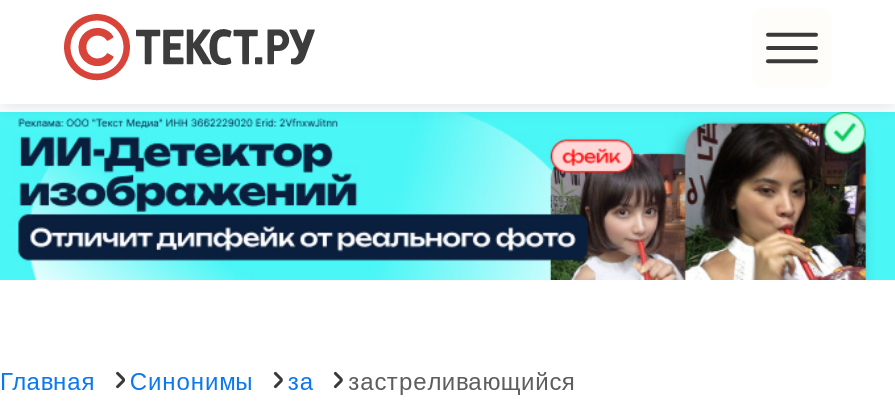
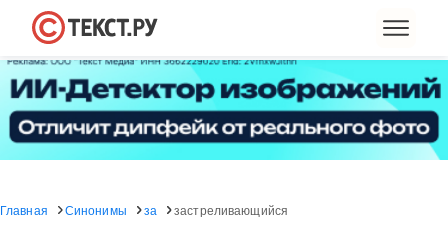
- [image]
+ [image]
